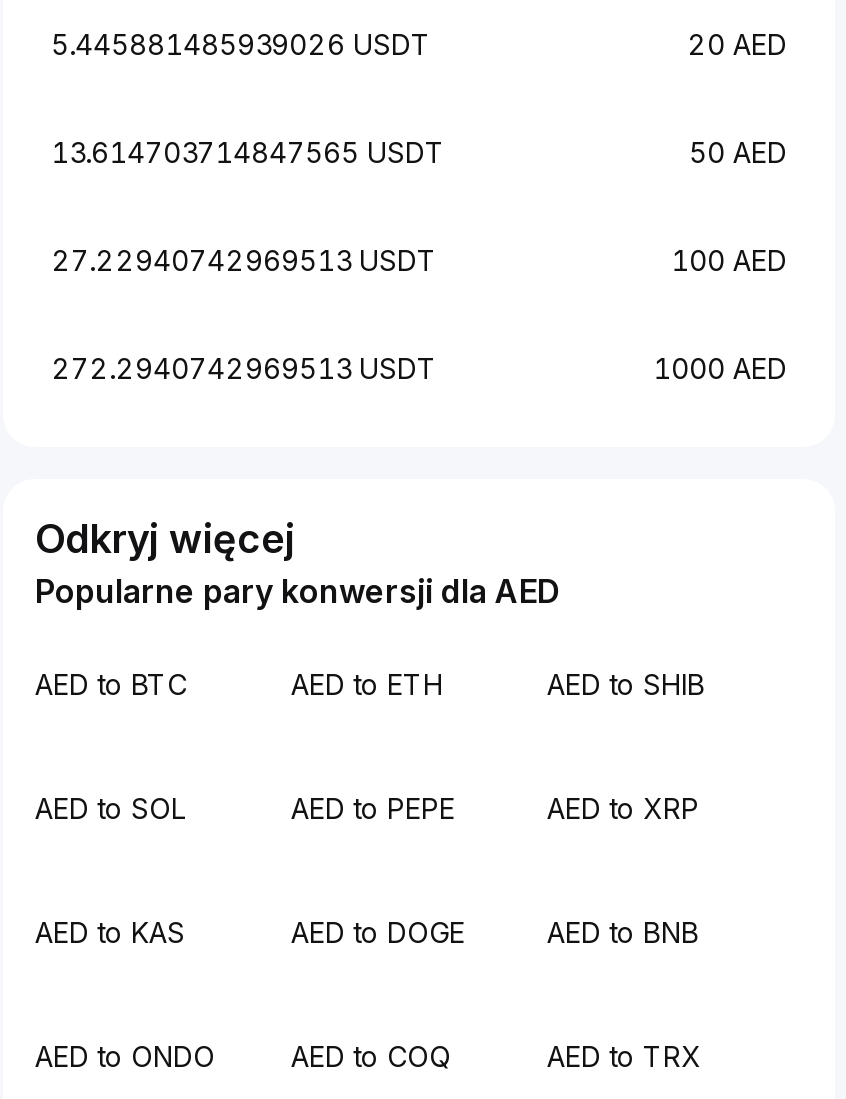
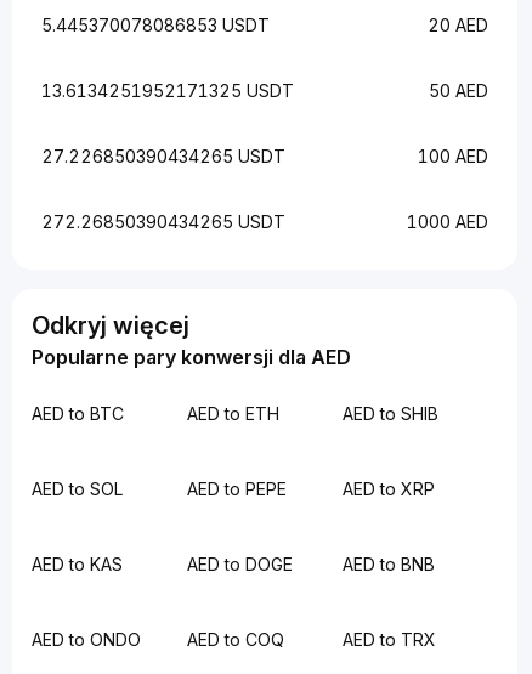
- 5.445881485939026 USDT
+ 5.445370078086853 USDT

- 13.614703714847565 USDT
+ 13.6134251952171325 USDT

- 27.22940742969513 USDT
+ 27.226850390434265 USDT

- 272.2940742969513 USDT
+ 272.26850390434265 USDT
